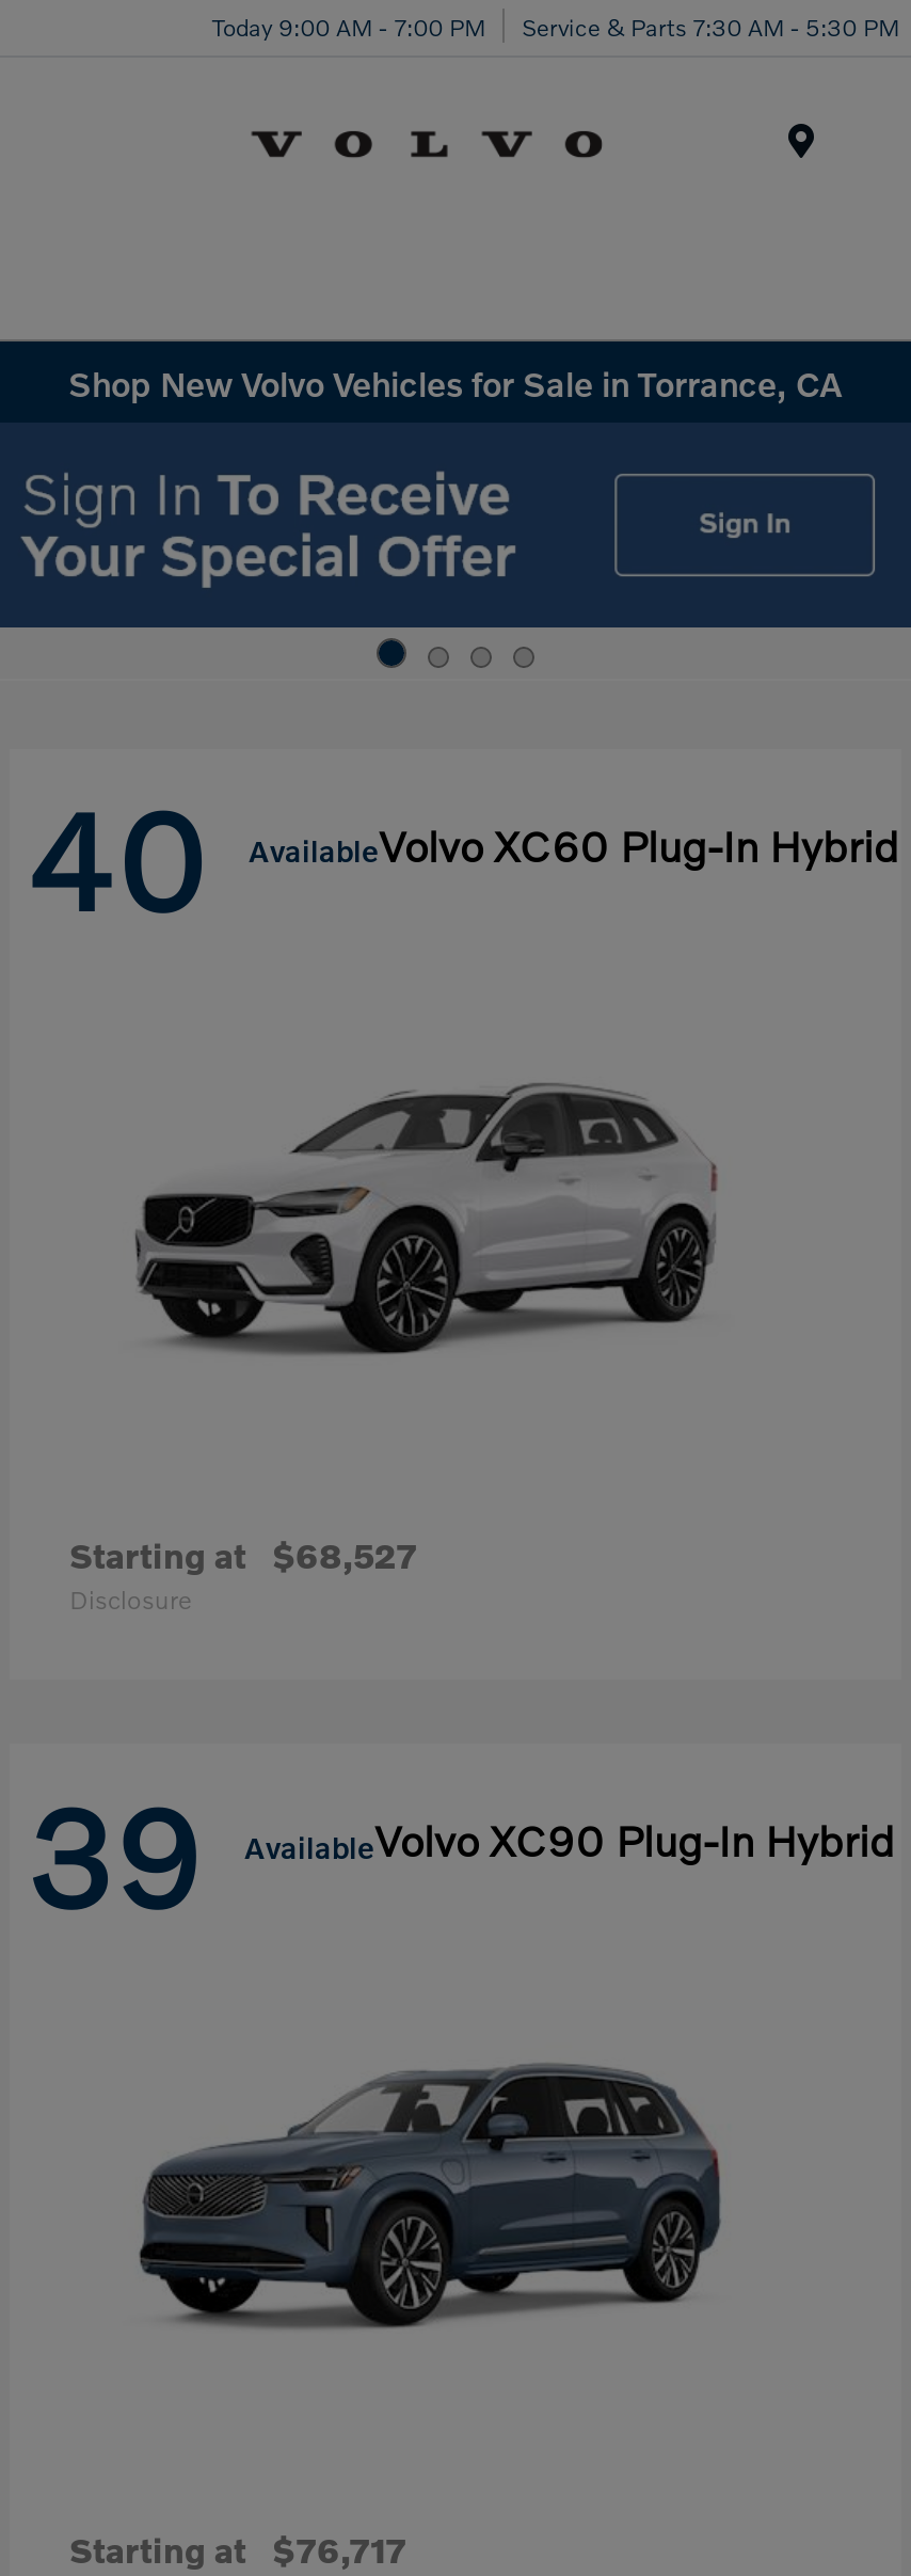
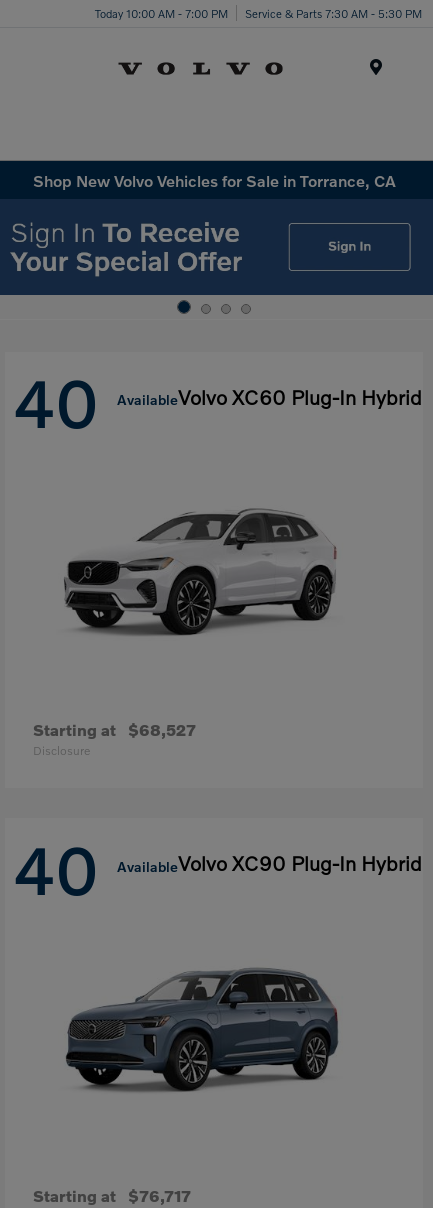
- Today 9:00 AM - 7:00 PM Service & Parts 7:30 AM - 5:30 PM
+ Today 10:00 AM - 7:00 PM Service & Parts 7:30 AM - 5:30 PM

- 39 AvailableVolvo XC90 Plug-In Hybrid
+ 40 AvailableVolvo XC90 Plug-In Hybrid
